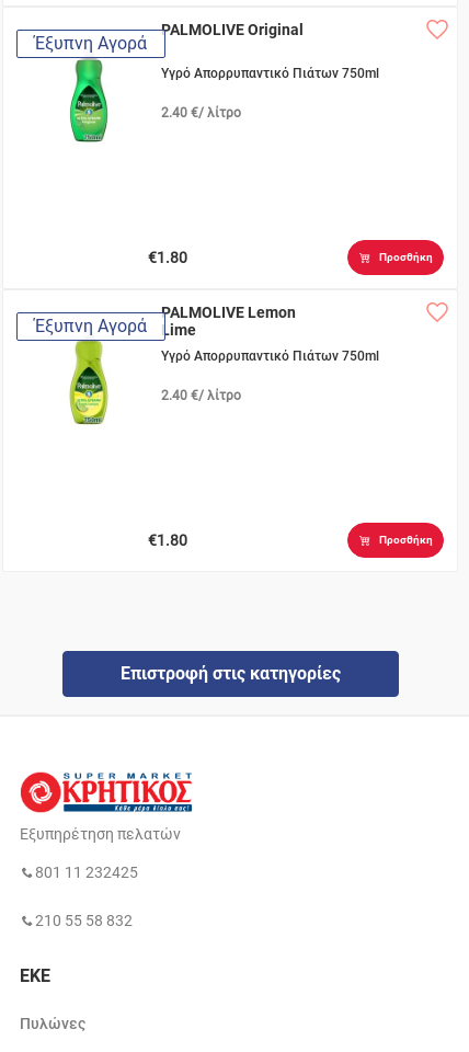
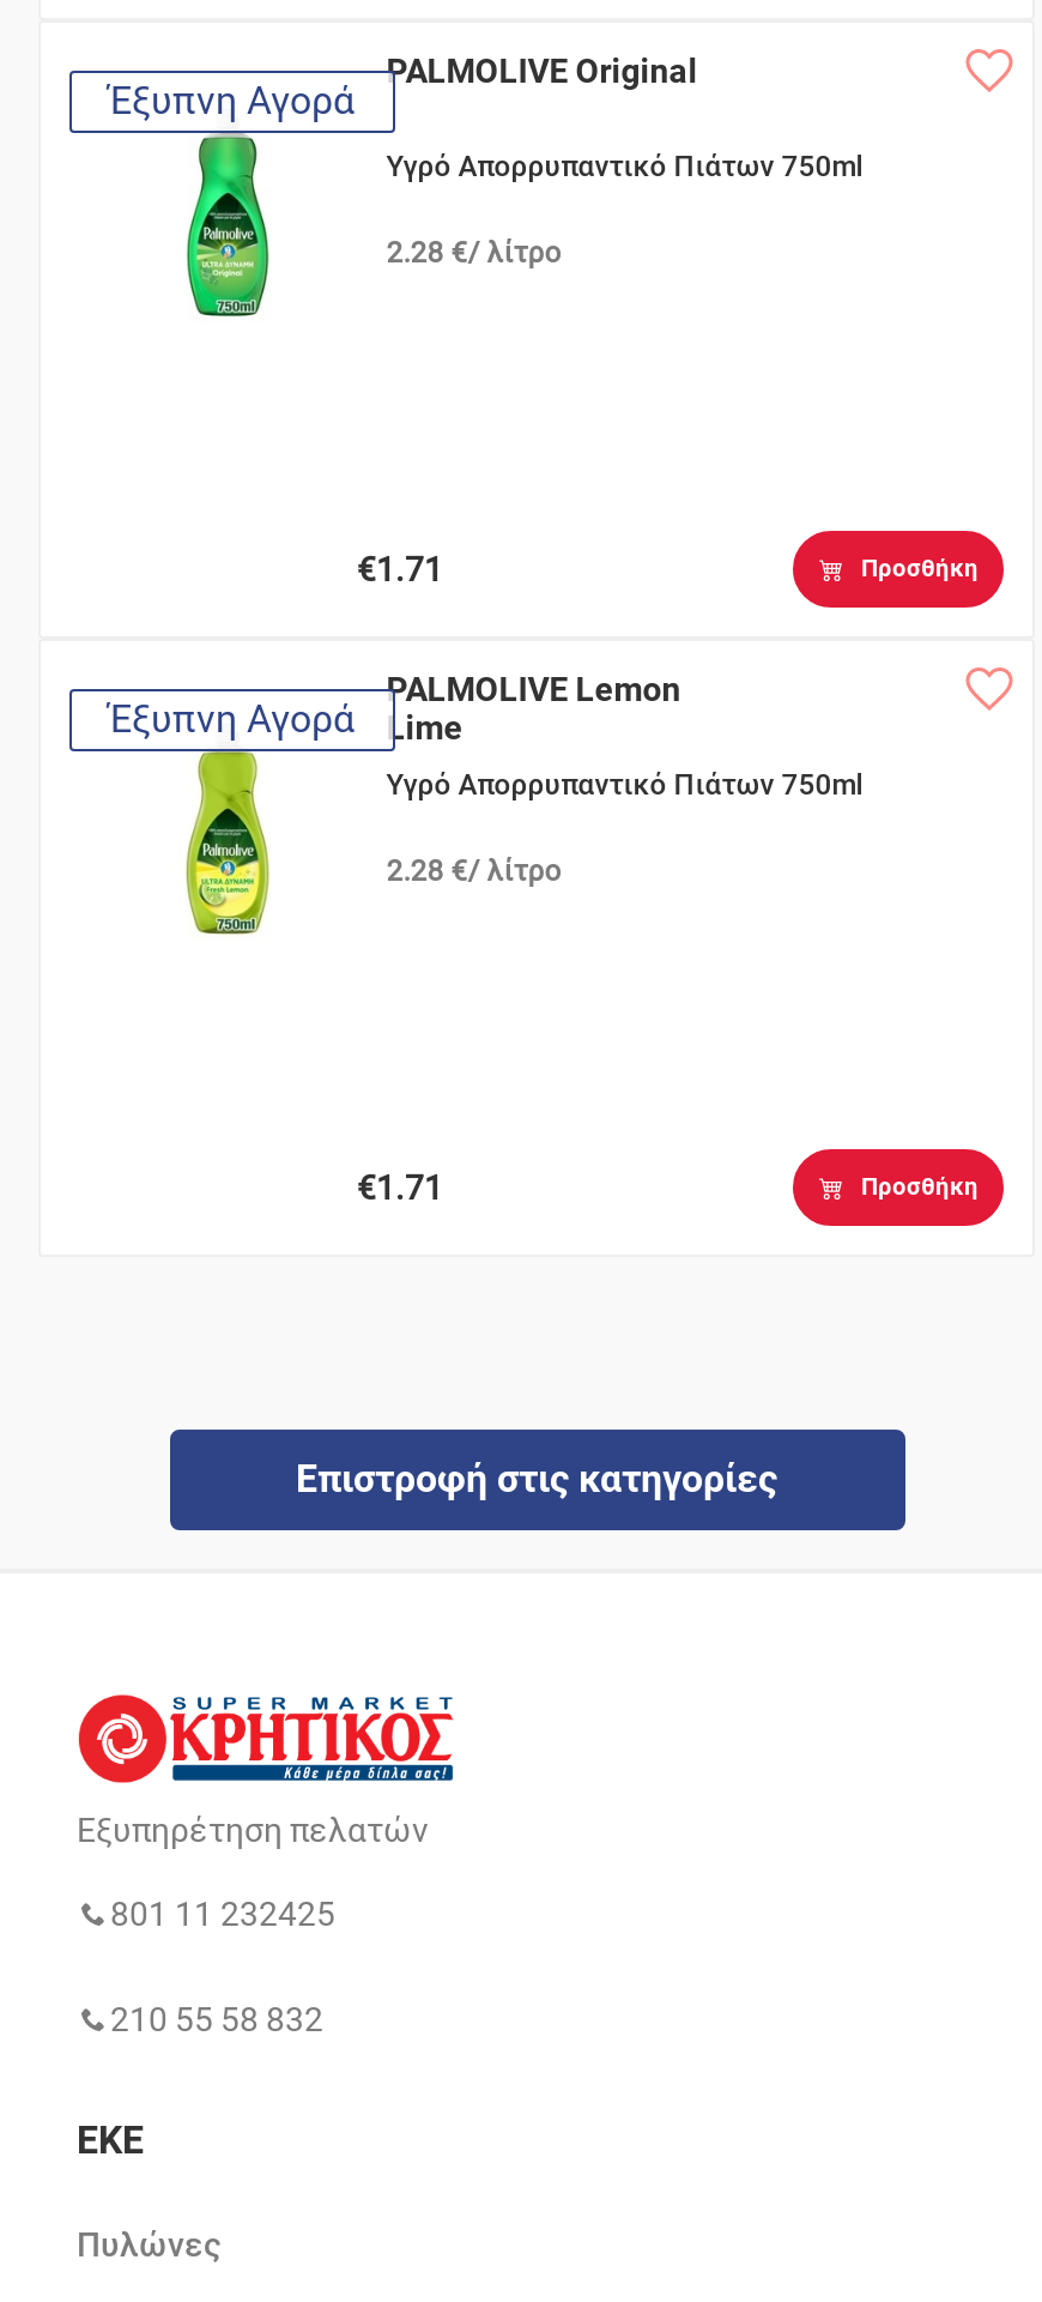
- 2.40 €/ λίτρο
+ 2.28 €/ λίτρο

- €1.80
+ €1.71

- 2.40 €/ λίτρο
+ 2.28 €/ λίτρο

- €1.80
+ €1.71
